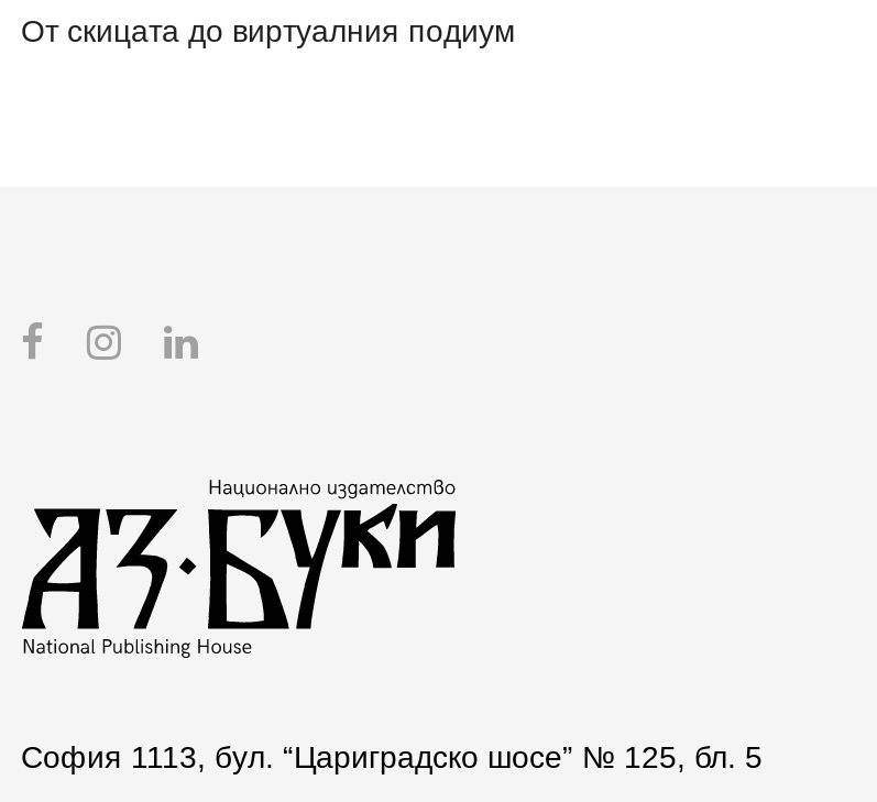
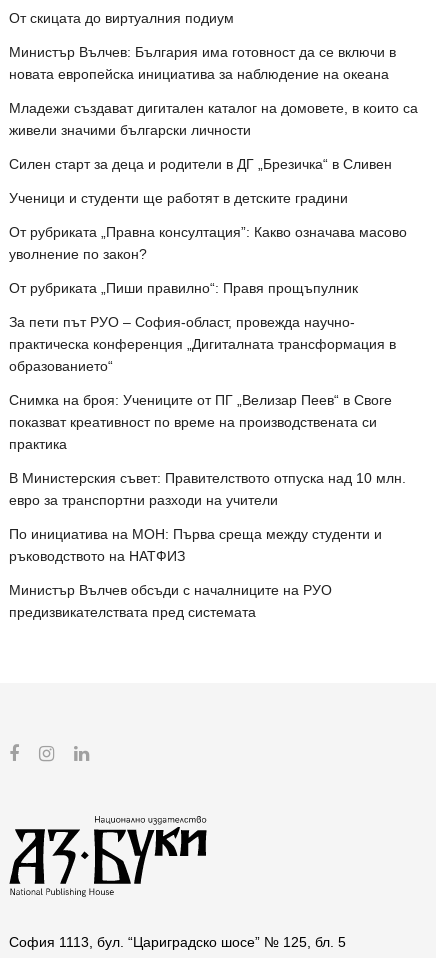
+ Министър Вълчев: България има готовност да се включи в
+ новата европейска инициатива за наблюдение на океана
+ Младежи създават дигитален каталог на домовете, в които са
+ живели значими български личности
+ Силен старт за деца и родители в ДГ „Брезичка“ в Сливен
+ Ученици и студенти ще работят в детските градини
+ От рубриката „Правна консултация”: Какво означава масово
+ уволнение по закон?
+ От рубриката „Пиши правилно“: Правя прощъпулник
+ За пети път РУО – София-област, провежда научно-
+ практическа конференция „Дигиталната трансформация в
+ образованието“
+ Снимка на броя: Учениците от ПГ „Велизар Пеев“ в Своге
+ показват креативност по време на производствената си
+ практика
+ В Министерския съвет: Правителството отпуска над 10 млн.
+ евро за транспортни разходи на учители
+ По инициатива на МОН: Първа среща между студенти и
+ ръководството на НАТФИЗ
+ Министър Вълчев обсъди с началниците на РУО
+ предизвикателствата пред системата
